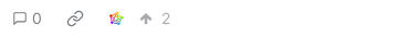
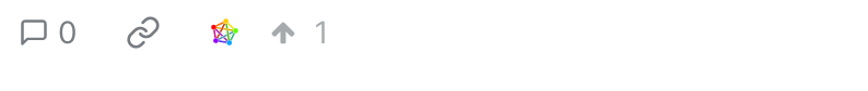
- 2
+ 1
